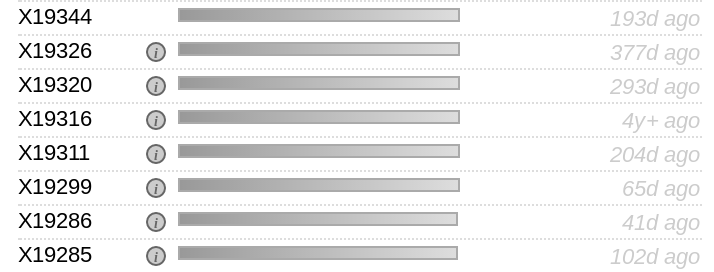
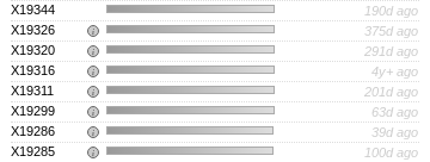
- 193d ago
+ 190d ago

- 377d ago
+ 375d ago

- 293d ago
+ 291d ago

- 204d ago
+ 201d ago

- 65d ago
+ 63d ago

- 41d ago
+ 39d ago

- 102d ago
+ 100d ago
